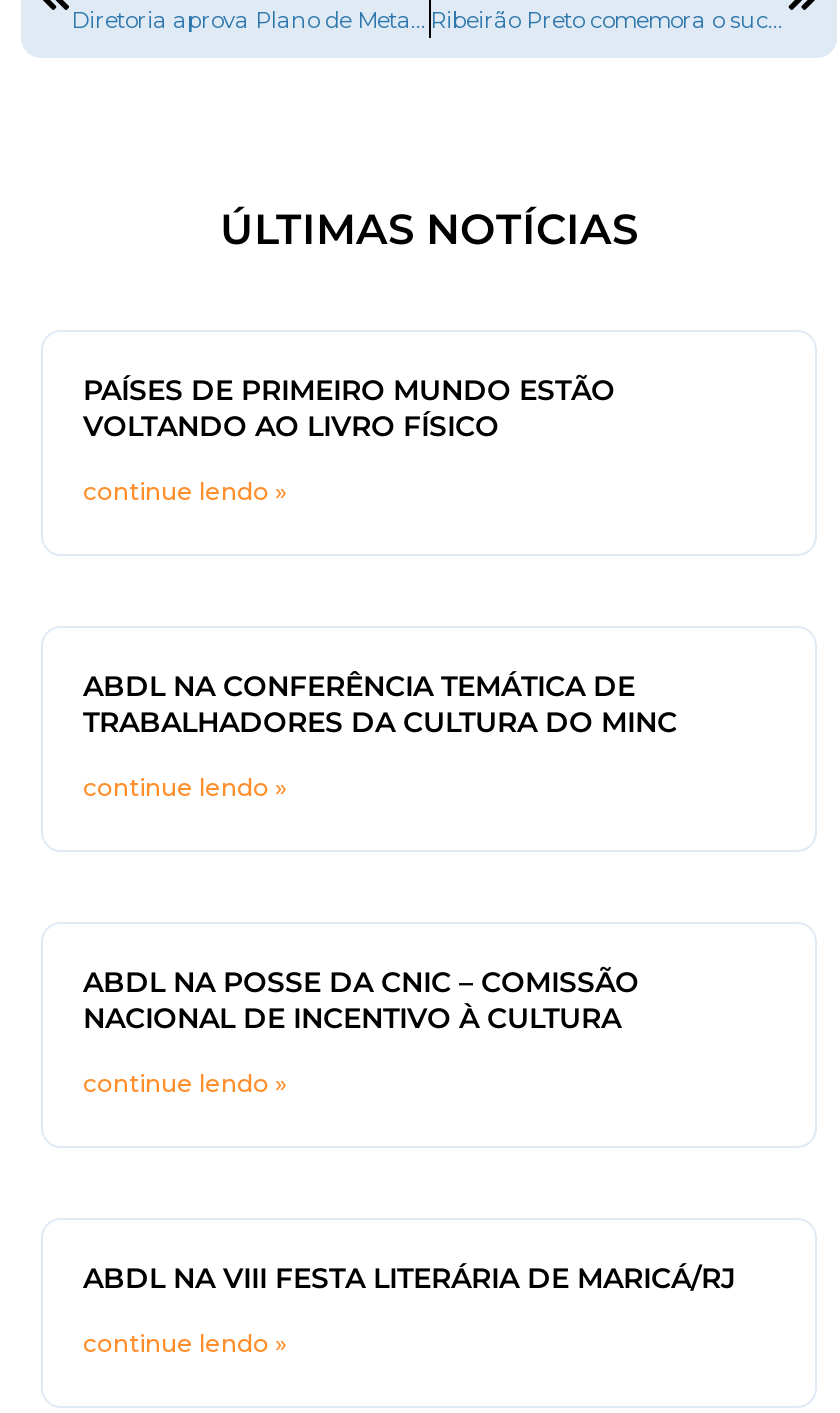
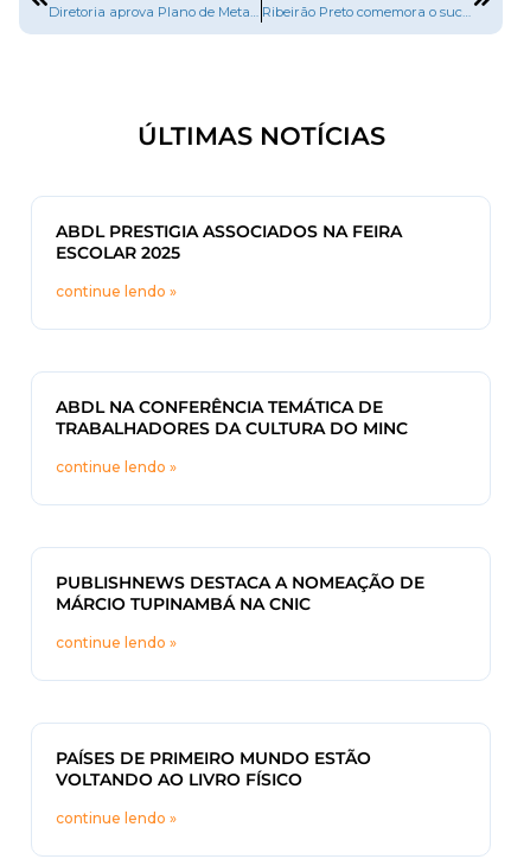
+ ABDL PRESTIGIA ASSOCIADOS NA FEIRA
+ ESCOLAR 2025

moved down: PAÍSES DE PRIMEIRO MUNDO ESTÃO | VOLTANDO AO LIVRO FÍSICO

- ABDL NA POSSE DA CNIC – COMISSÃO
- NACIONAL DE INCENTIVO À CULTURA
+ PUBLISHNEWS DESTACA A NOMEAÇÃO DE
+ MÁRCIO TUPINAMBÁ NA CNIC

- ABDL NA VIII FESTA LITERÁRIA DE MARICÁ/RJ
